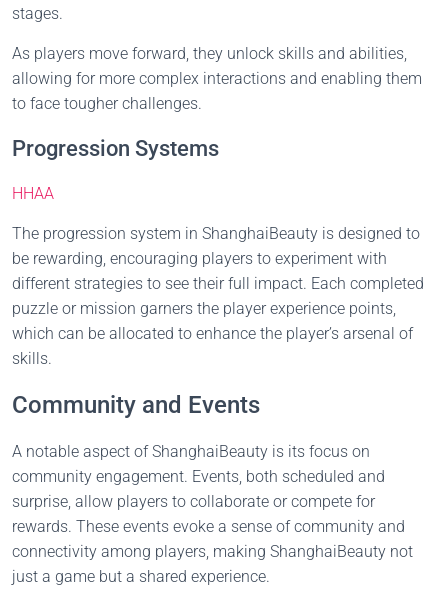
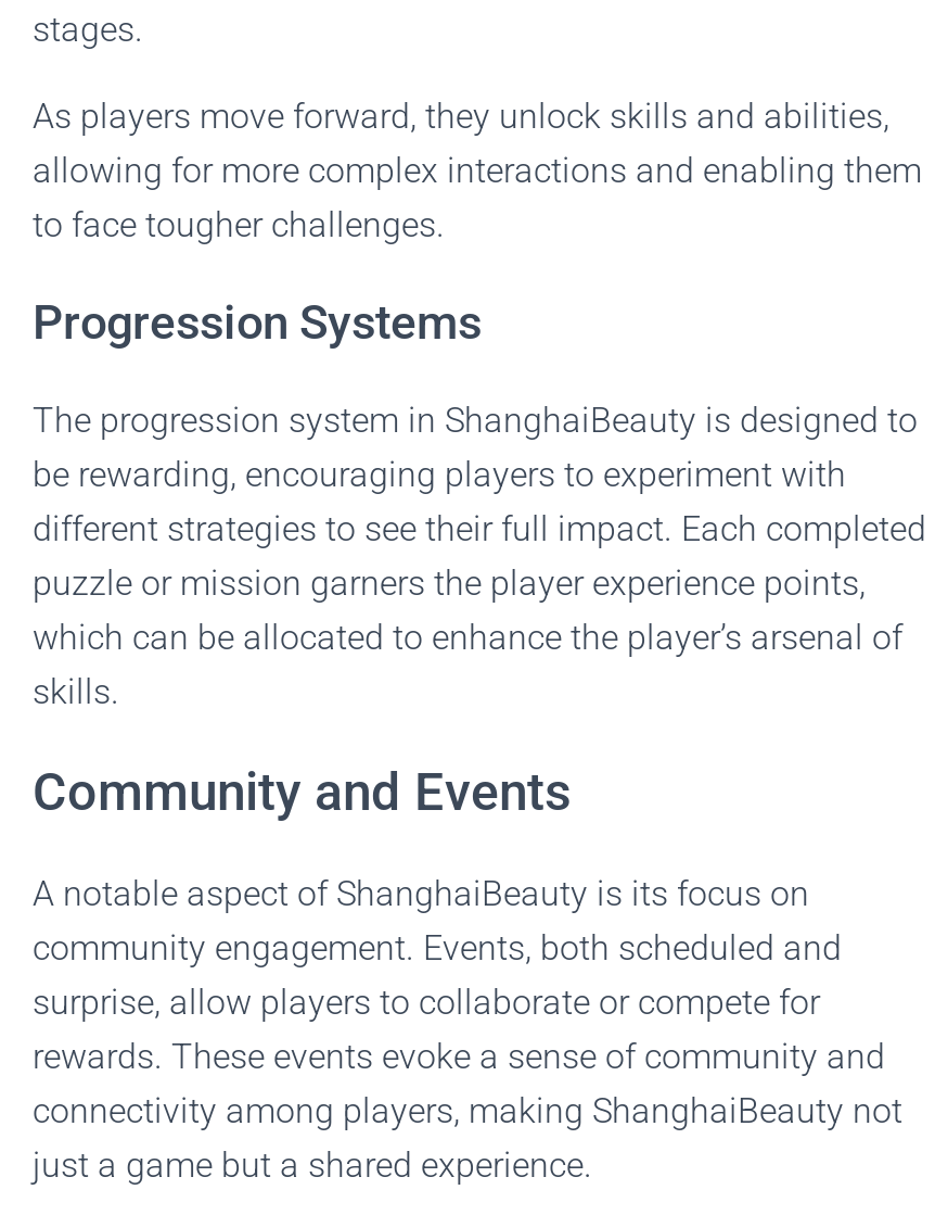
- HHAA
